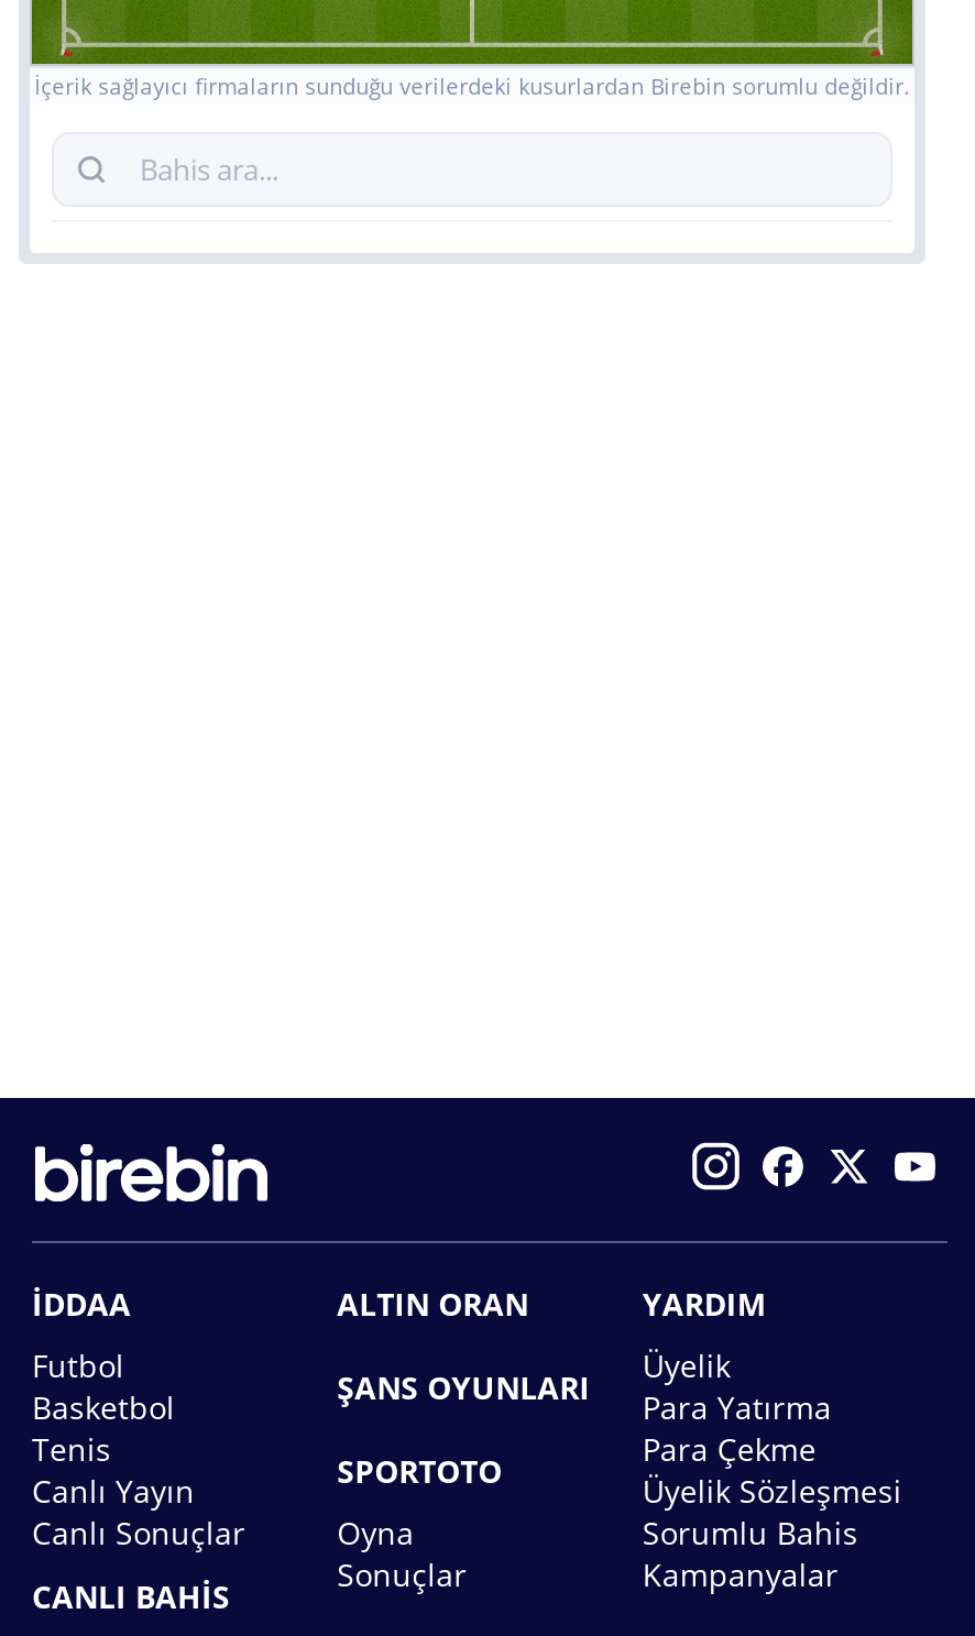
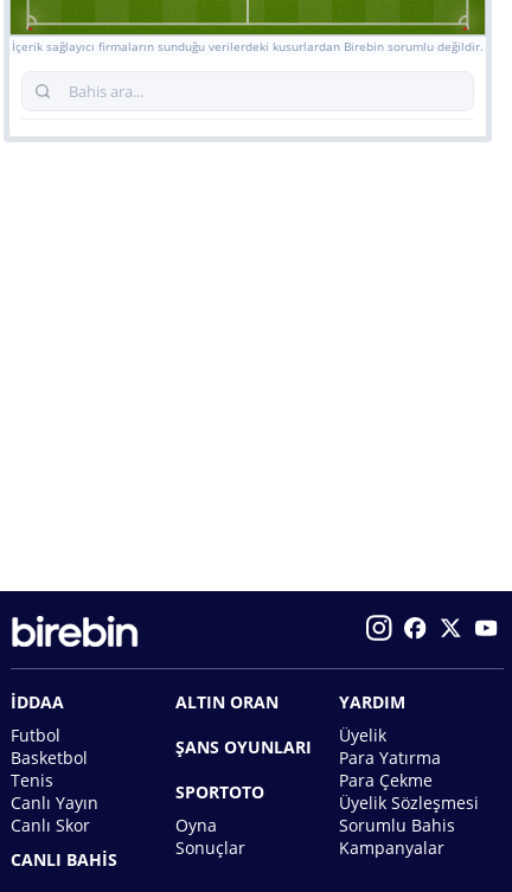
- Canlı Sonuçlar
+ Canlı Skor
